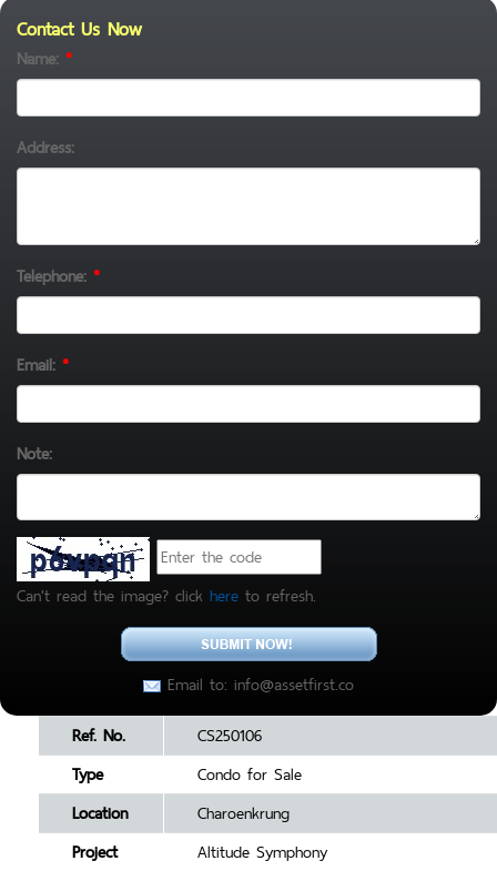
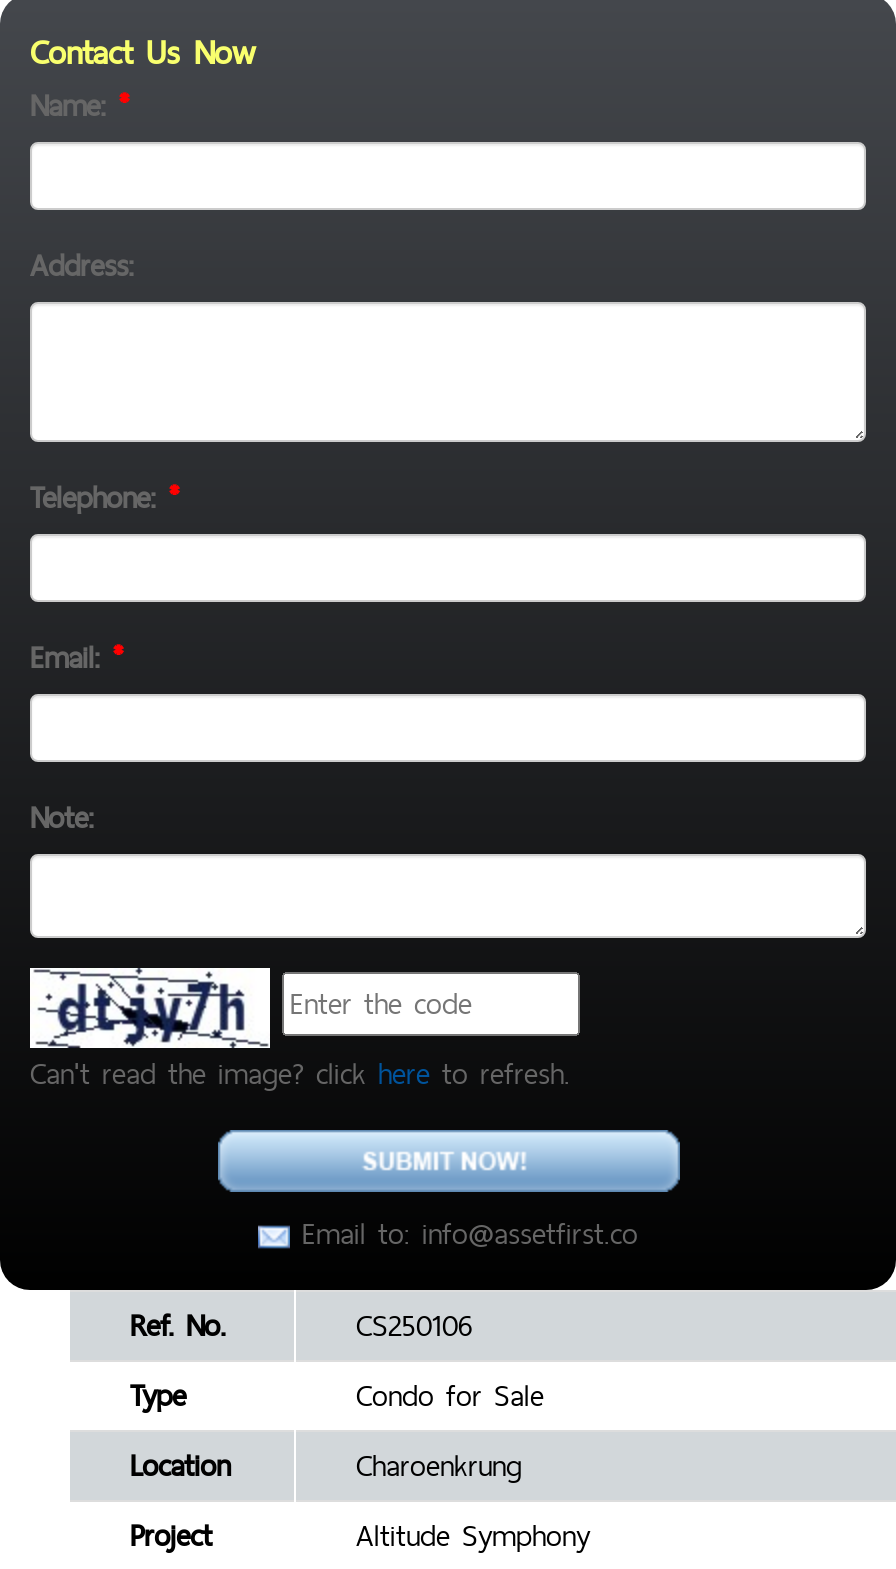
- [image]
+ [image]
